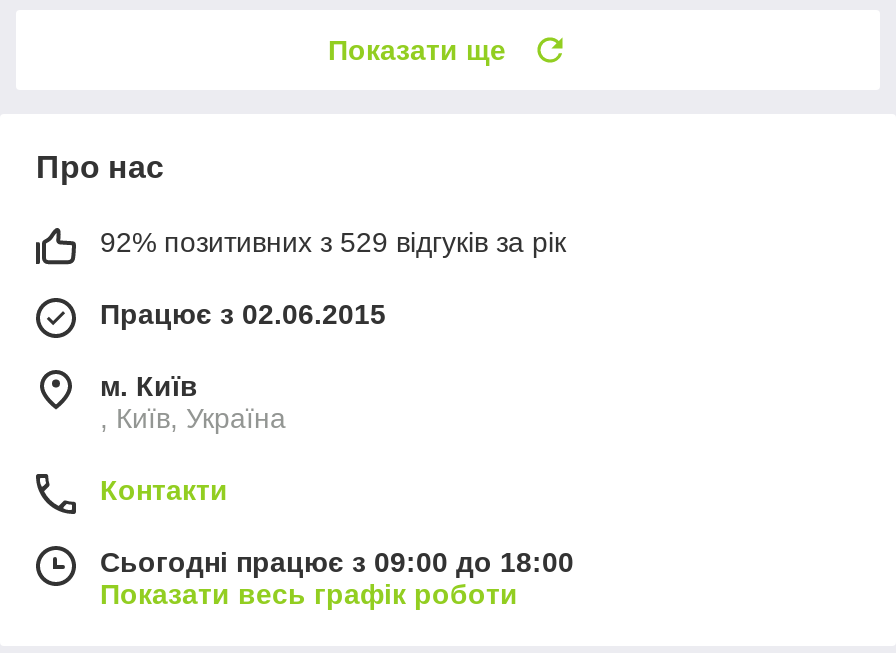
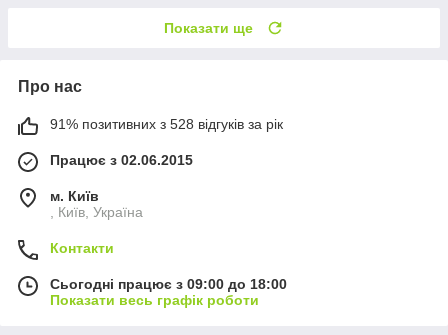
- 92% позитивних з 529 відгуків за рік
+ 91% позитивних з 528 відгуків за рік
